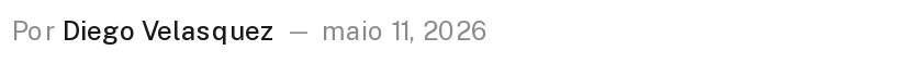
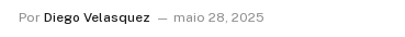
- Por Diego Velasquez maio 11, 2026
+ Por Diego Velasquez maio 28, 2025
